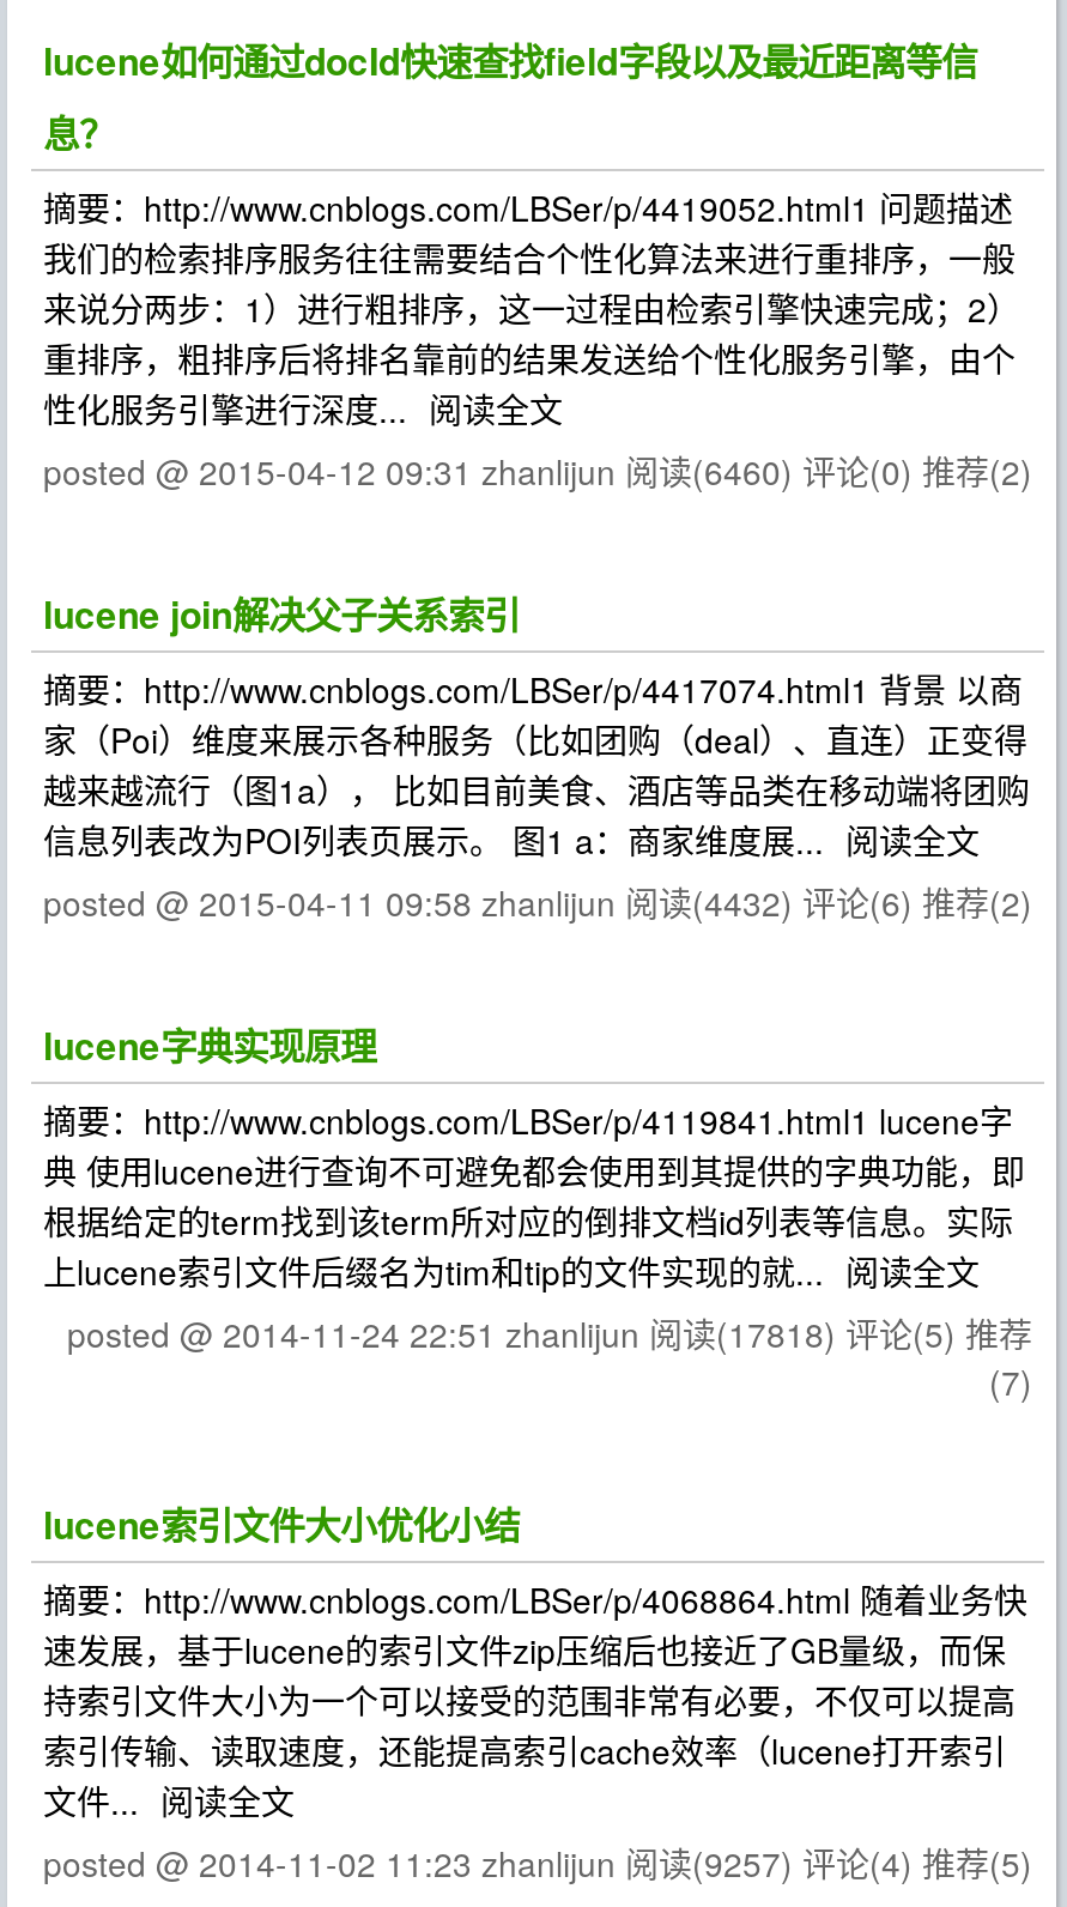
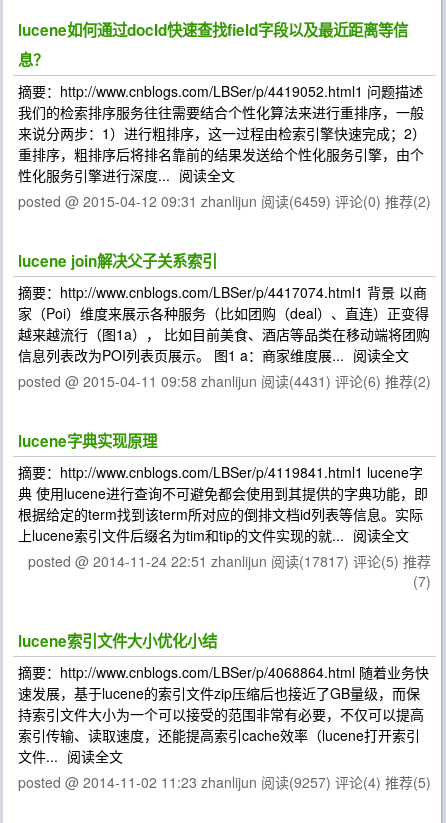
- posted @ 2015-04-12 09:31 zhanlijun阅读(6460) 评论(0) 推荐(2)
+ posted @ 2015-04-12 09:31 zhanlijun阅读(6459) 评论(0) 推荐(2)

- posted @ 2015-04-11 09:58 zhanlijun阅读(4432) 评论(6) 推荐(2)
+ posted @ 2015-04-11 09:58 zhanlijun阅读(4431) 评论(6) 推荐(2)

- posted @ 2014-11-24 22:51 zhanlijun阅读(17818) 评论(5) 推荐
+ posted @ 2014-11-24 22:51 zhanlijun阅读(17817) 评论(5) 推荐
